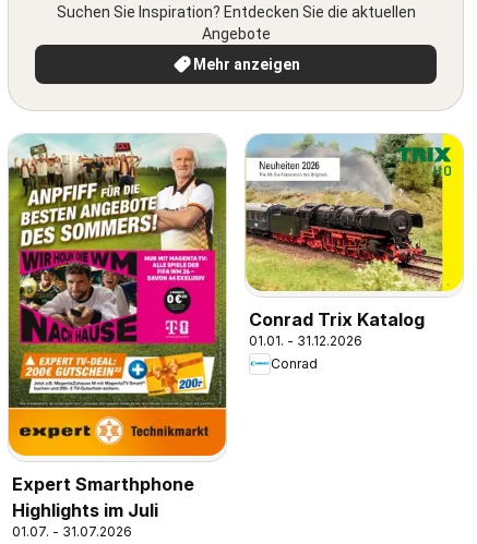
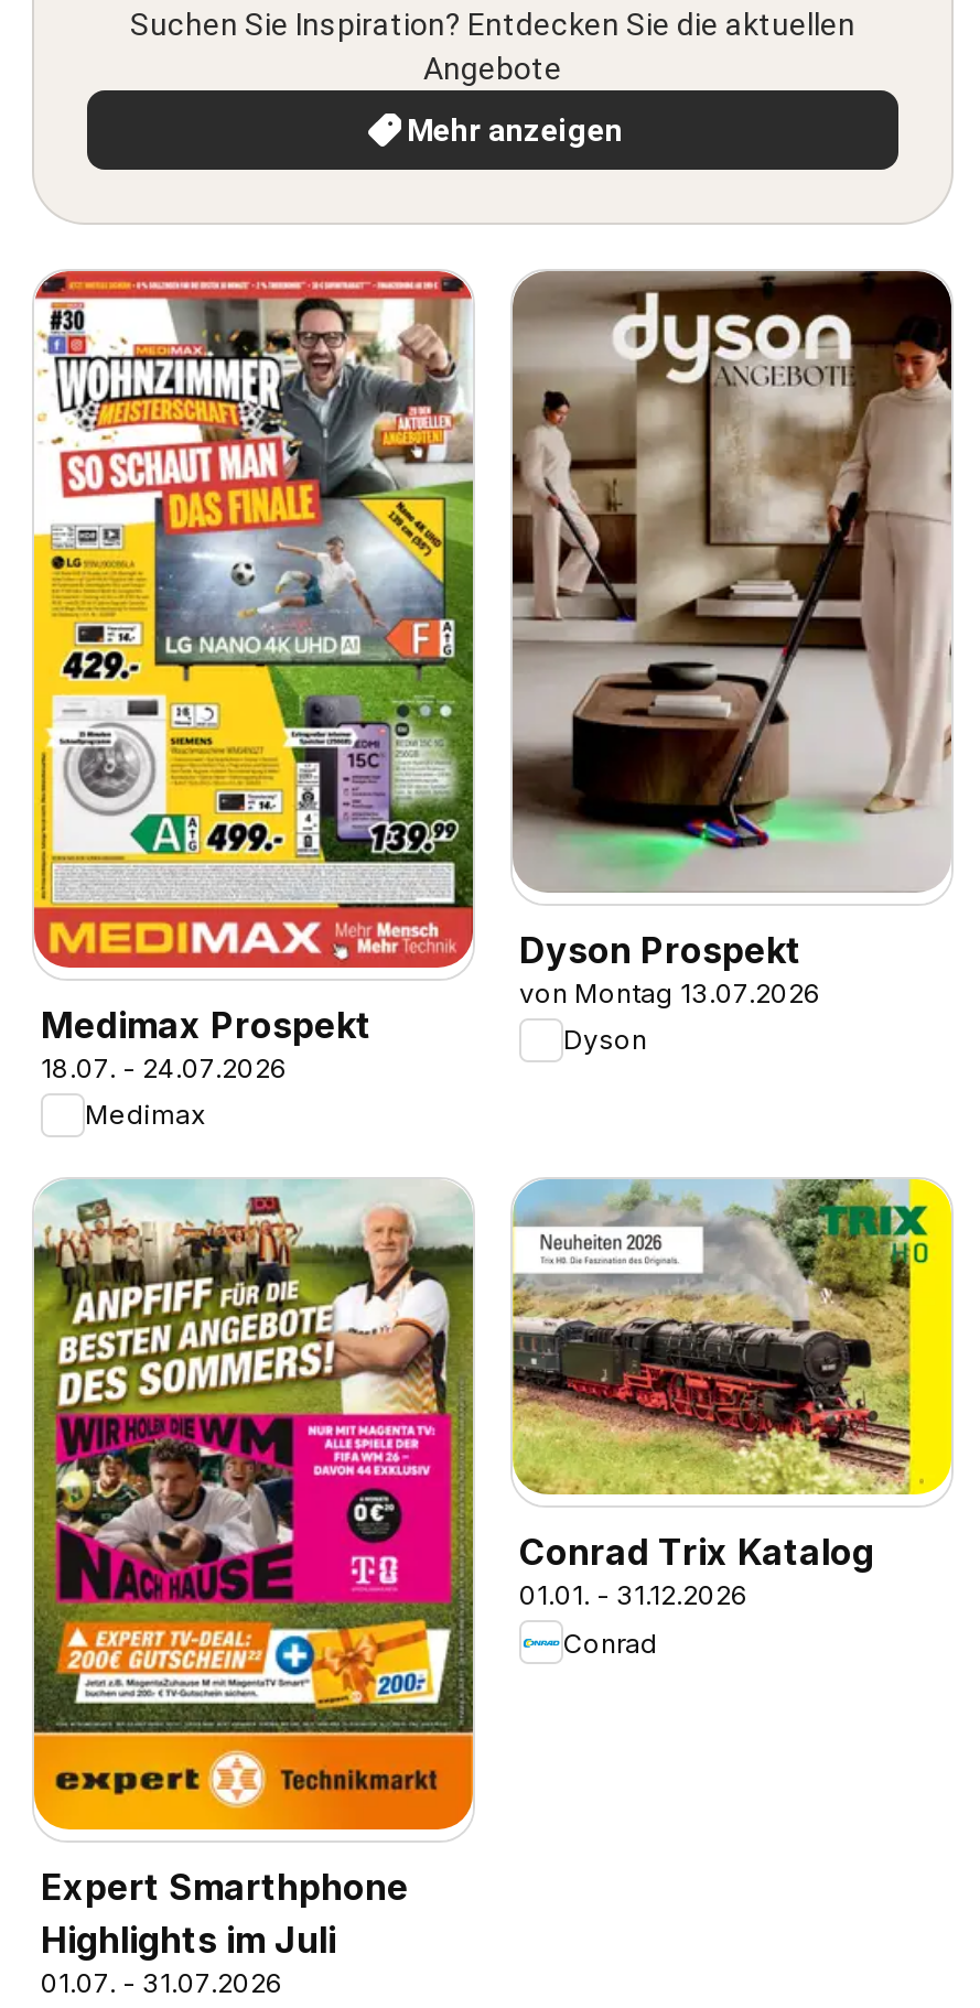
+ [image]
+ Medimax Prospekt
+ 18.07. - 24.07.2026
+ Medimax

+ [image]
+ Dyson Prospekt
+ von Montag 13.07.2026
+ Dyson
